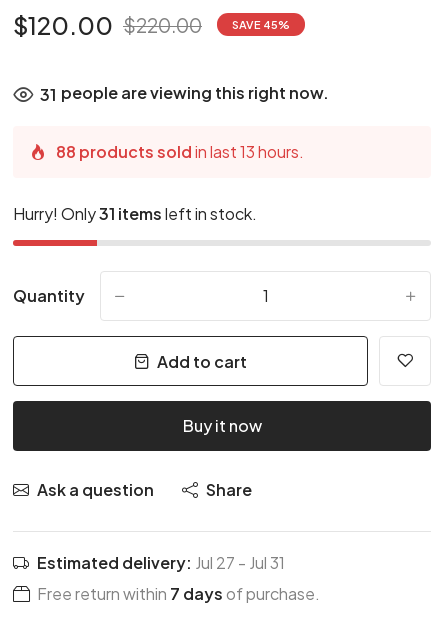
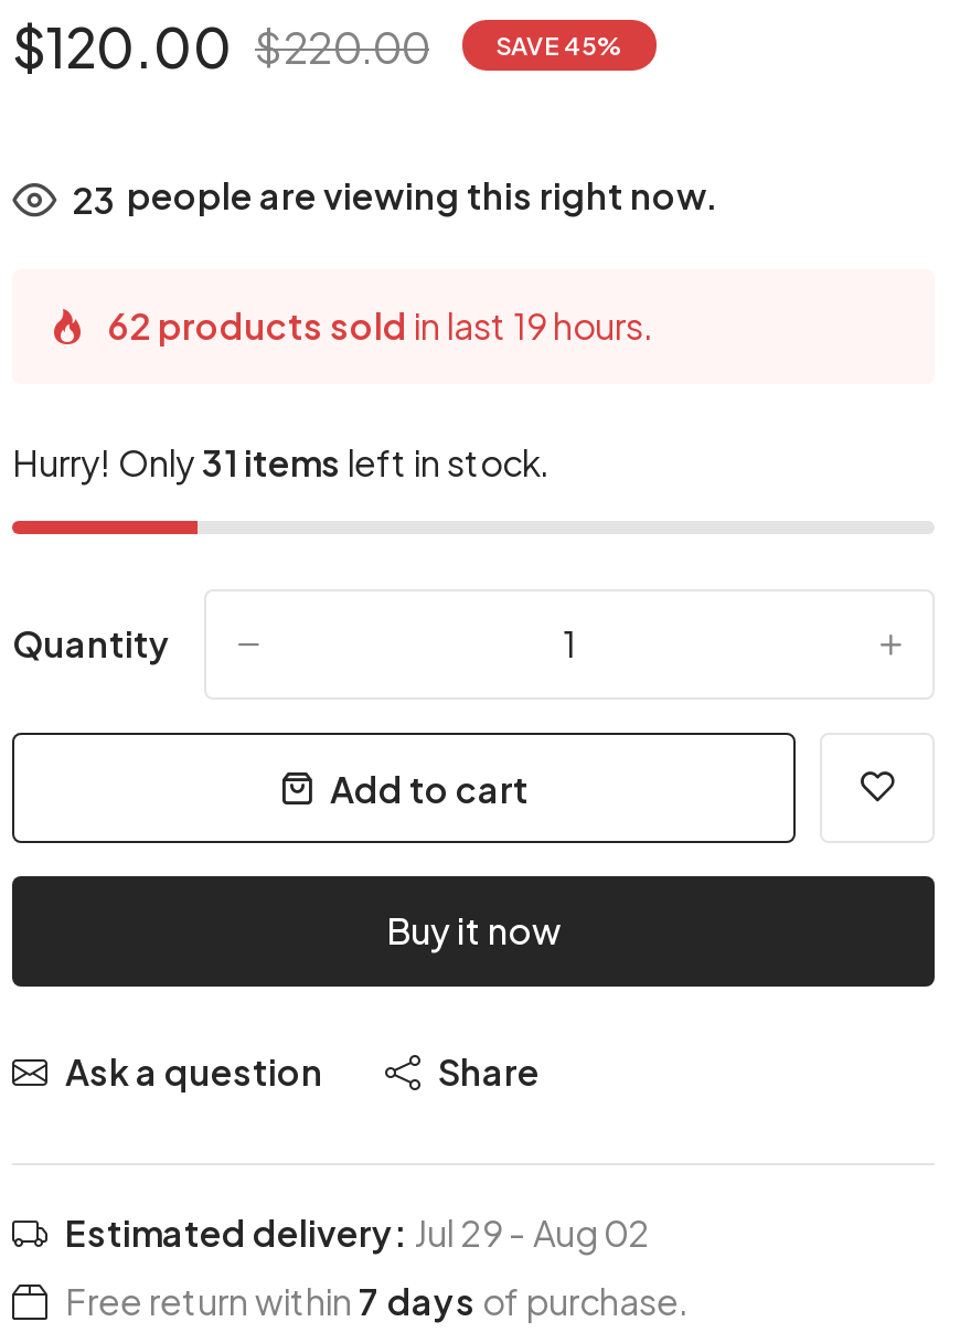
- 31 people are viewing this right now.
+ 23 people are viewing this right now.

- 88 products sold in last 13 hours.
+ 62 products sold in last 19 hours.

- Estimated delivery: Jul 27 - Jul 31
+ Estimated delivery: Jul 29 - Aug 02
